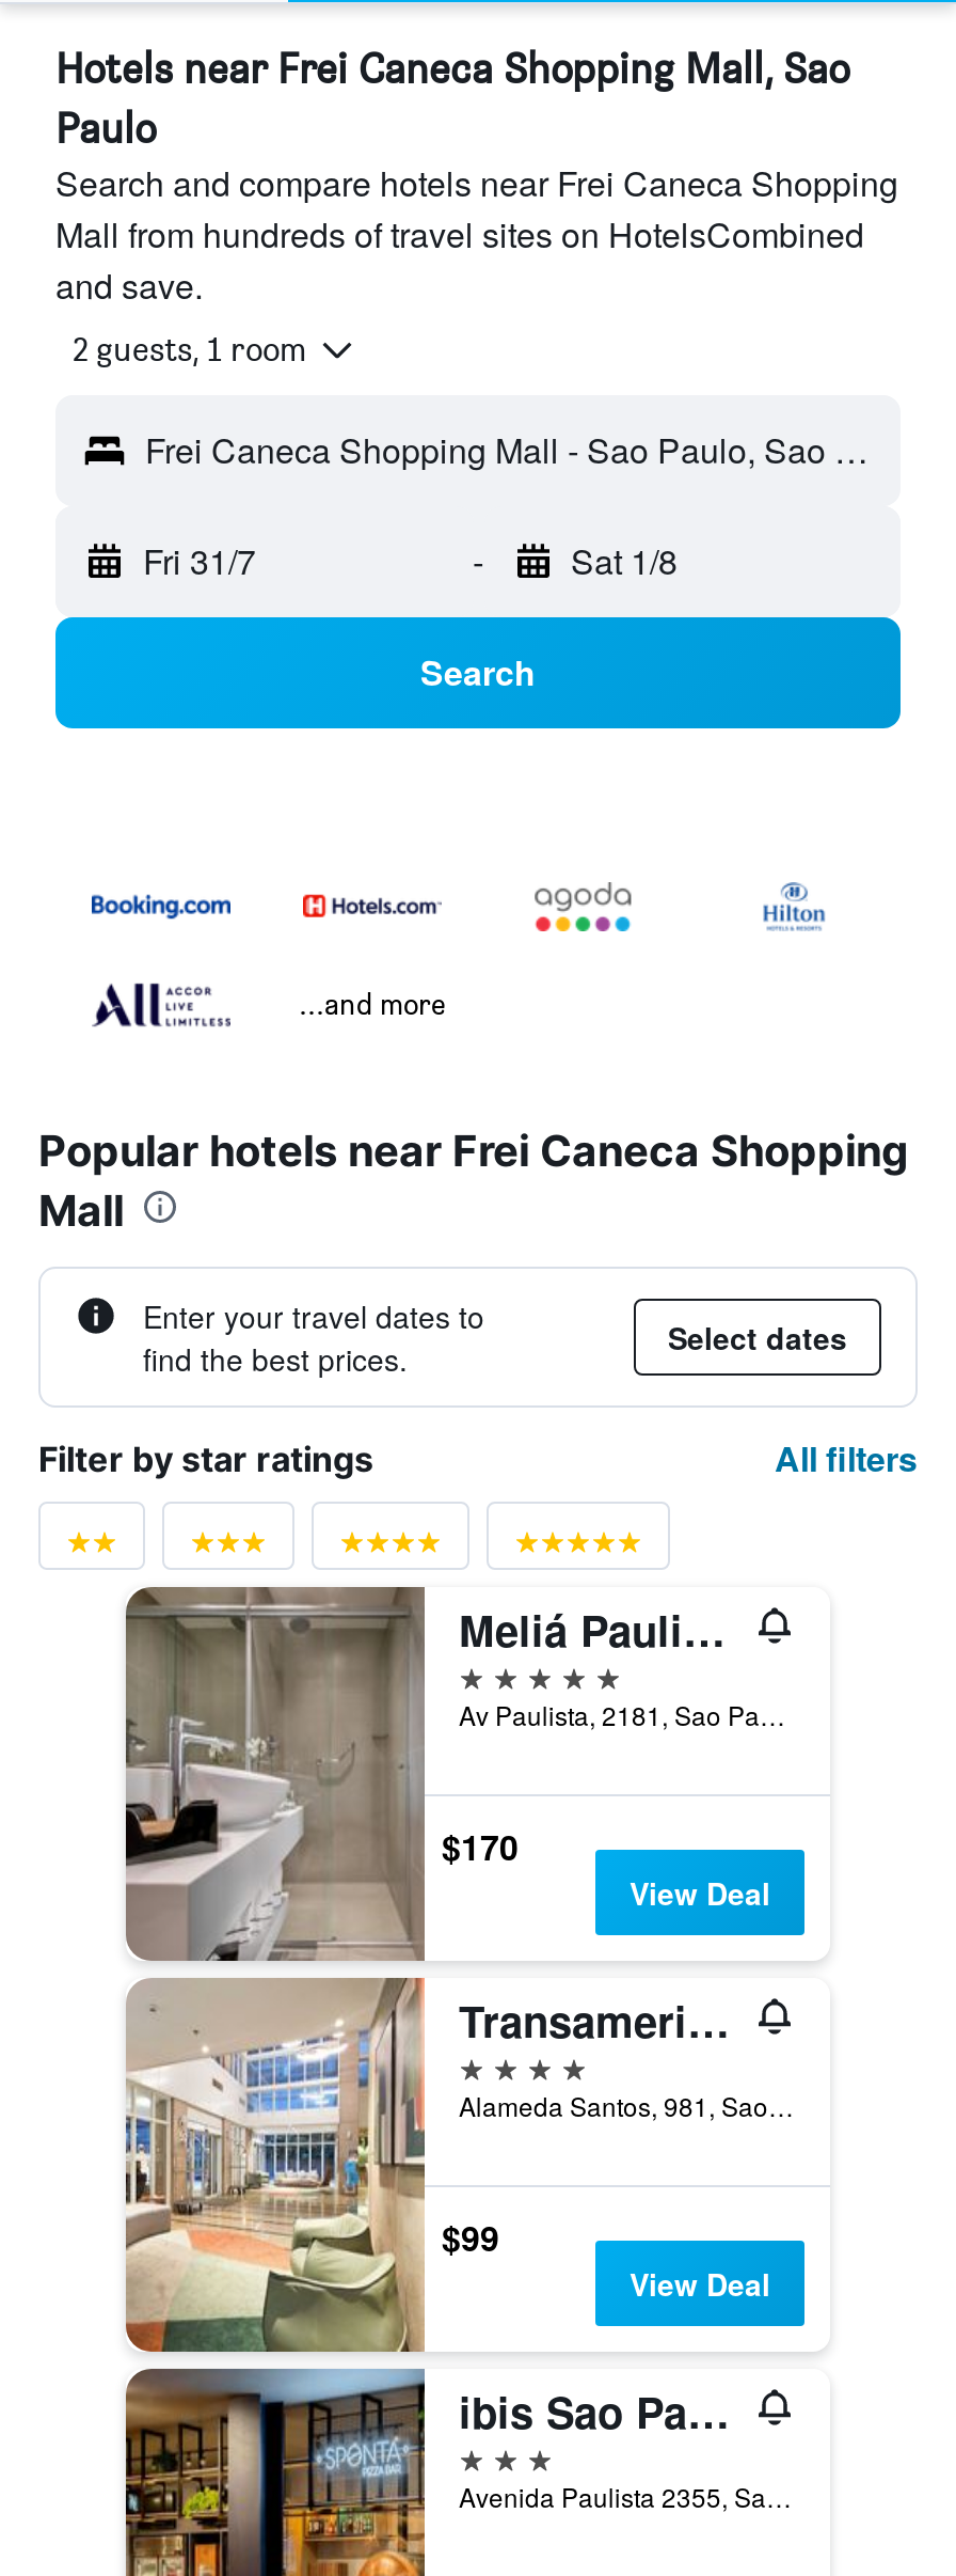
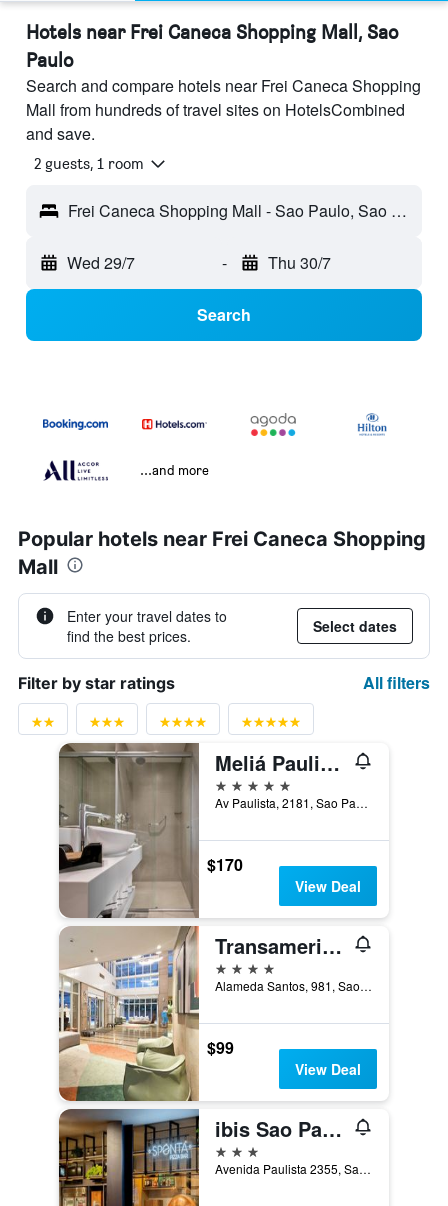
- Fri 31/7
+ Wed 29/7

- Sat 1/8
+ Thu 30/7
